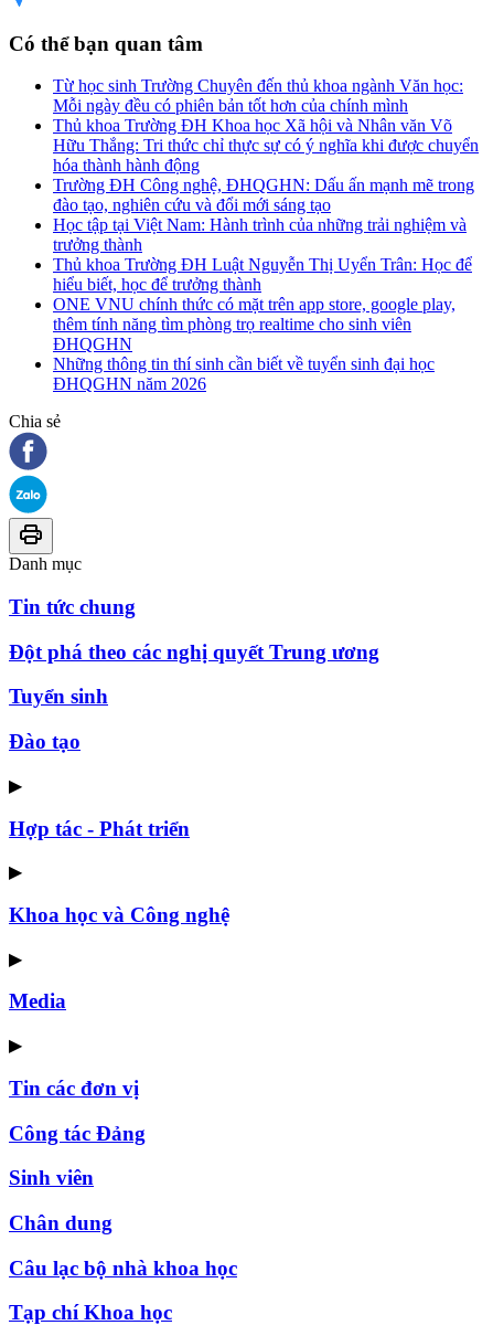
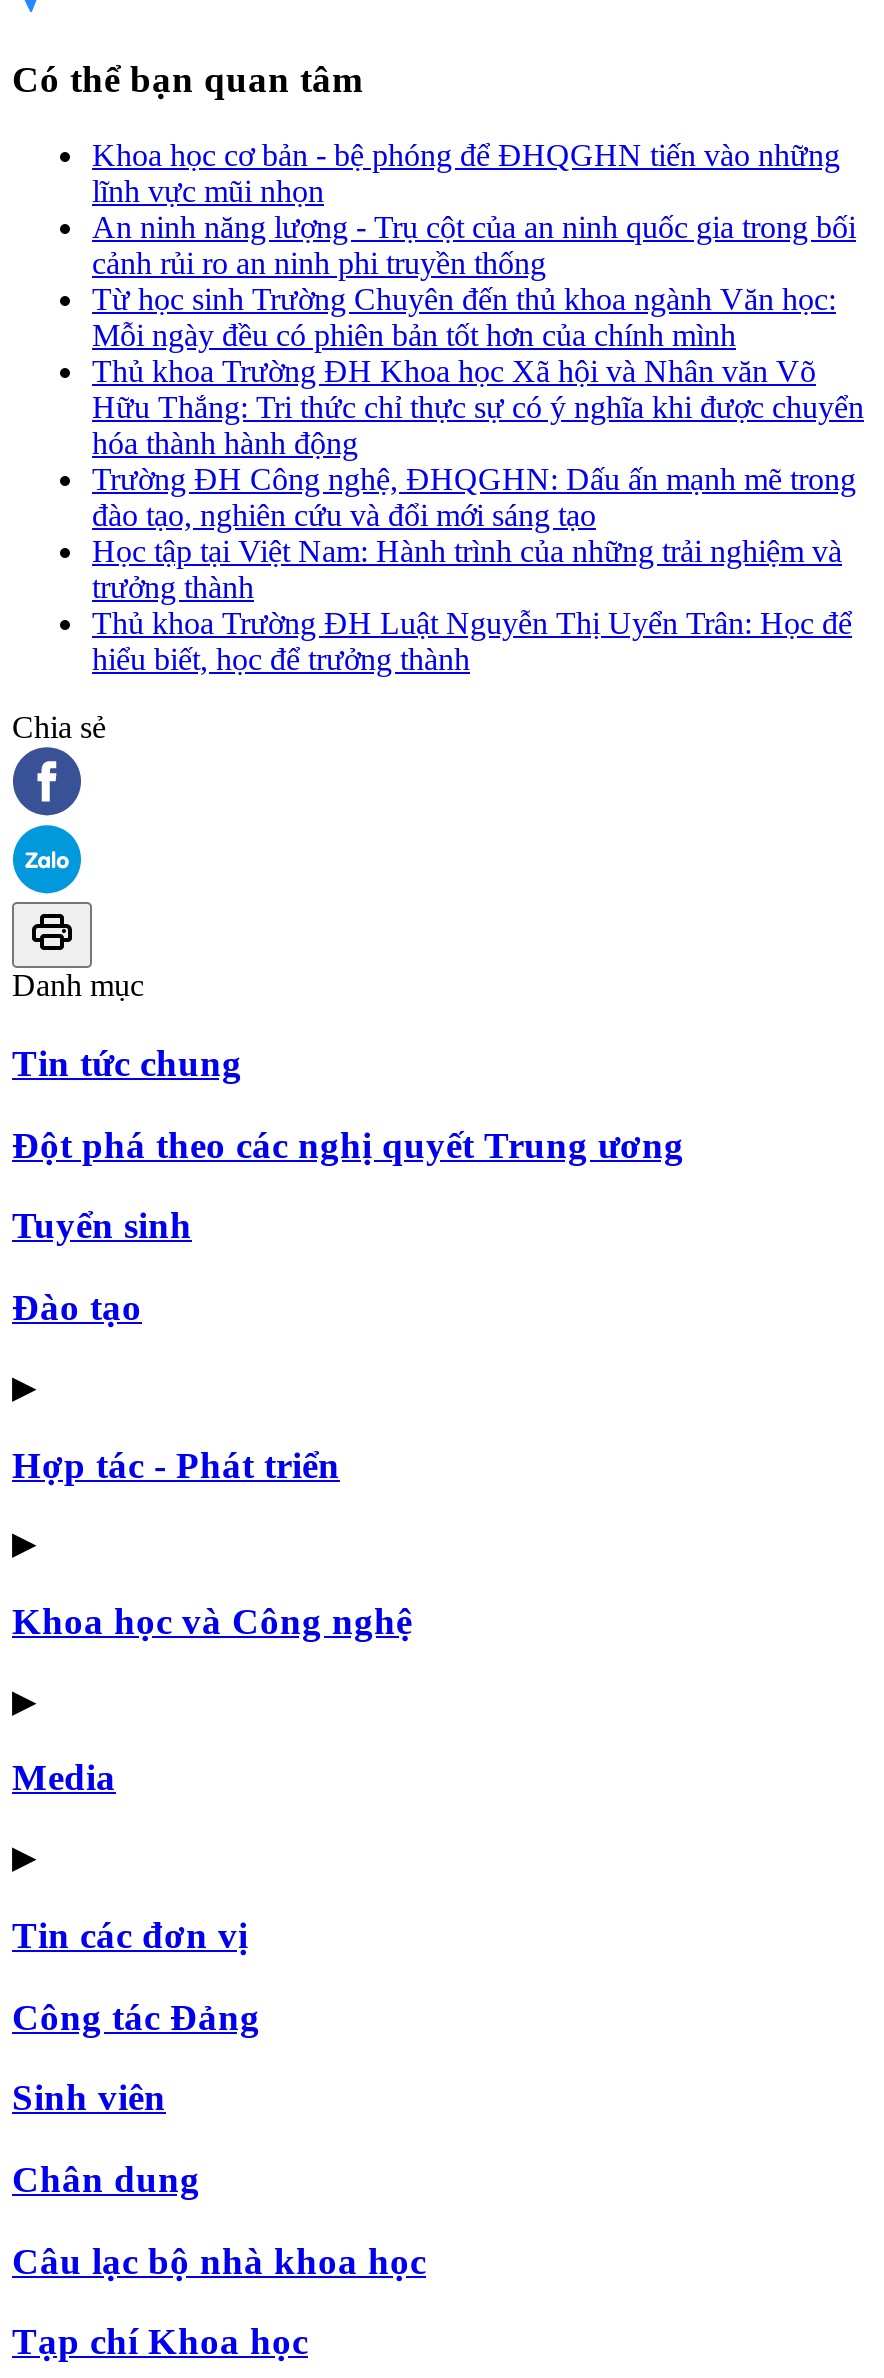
+ Khoa học cơ bản - bệ phóng để ĐHQGHN tiến vào những
+ lĩnh vực mũi nhọn
+ An ninh năng lượng - Trụ cột của an ninh quốc gia trong bối
+ cảnh rủi ro an ninh phi truyền thống

moved down: Từ học sinh Trường Chuyên đến thủ khoa ngành Văn học: | Mỗi ngày đều có phiên bản tốt hơn của chính mình | Thủ khoa Trường ĐH Khoa học Xã hội và Nhân văn Võ | ... | Thủ khoa Trường ĐH Luật Nguyễn Thị Uyển Trân: Học để | hiểu biết, học để trưởng thành

- ONE VNU chính thức có mặt trên app store, google play,
- thêm tính năng tìm phòng trọ realtime cho sinh viên
- ĐHQGHN
- Những thông tin thí sinh cần biết về tuyển sinh đại học
- ĐHQGHN năm 2026
